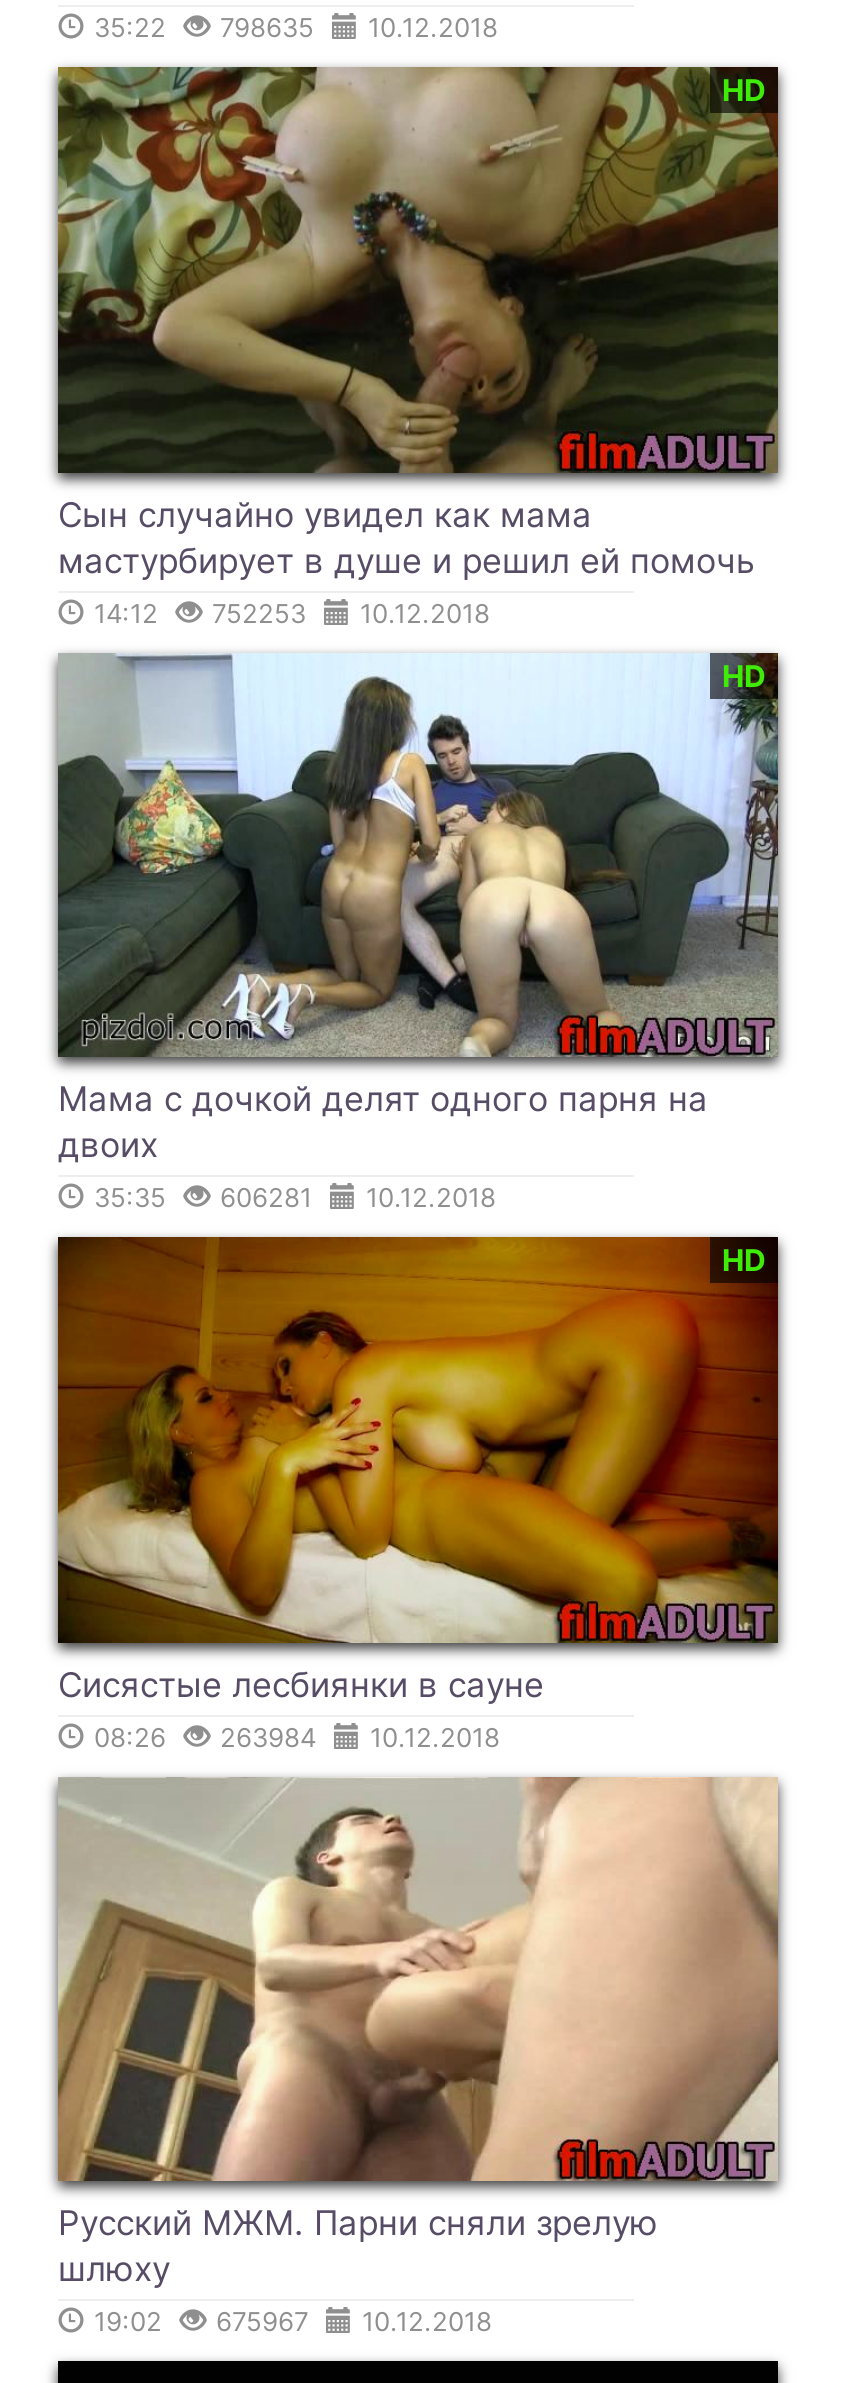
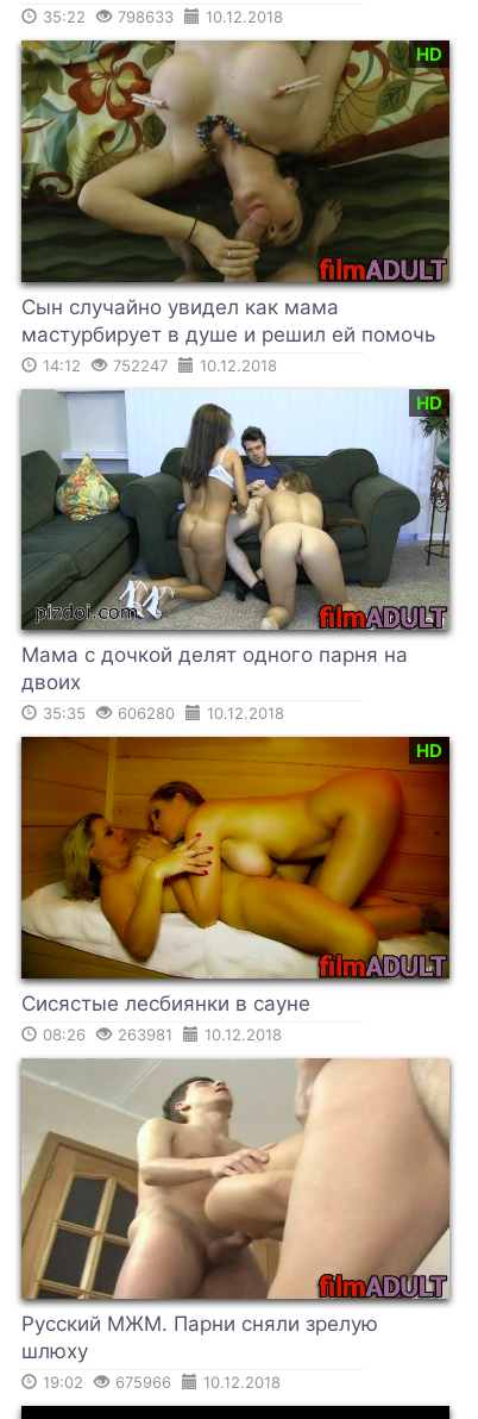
- 35:22 798635 10.12.2018
+ 35:22 798633 10.12.2018

- 14:12 752253 10.12.2018
+ 14:12 752247 10.12.2018

- 35:35 606281 10.12.2018
+ 35:35 606280 10.12.2018

- 08:26 263984 10.12.2018
+ 08:26 263981 10.12.2018

- 19:02 675967 10.12.2018
+ 19:02 675966 10.12.2018
